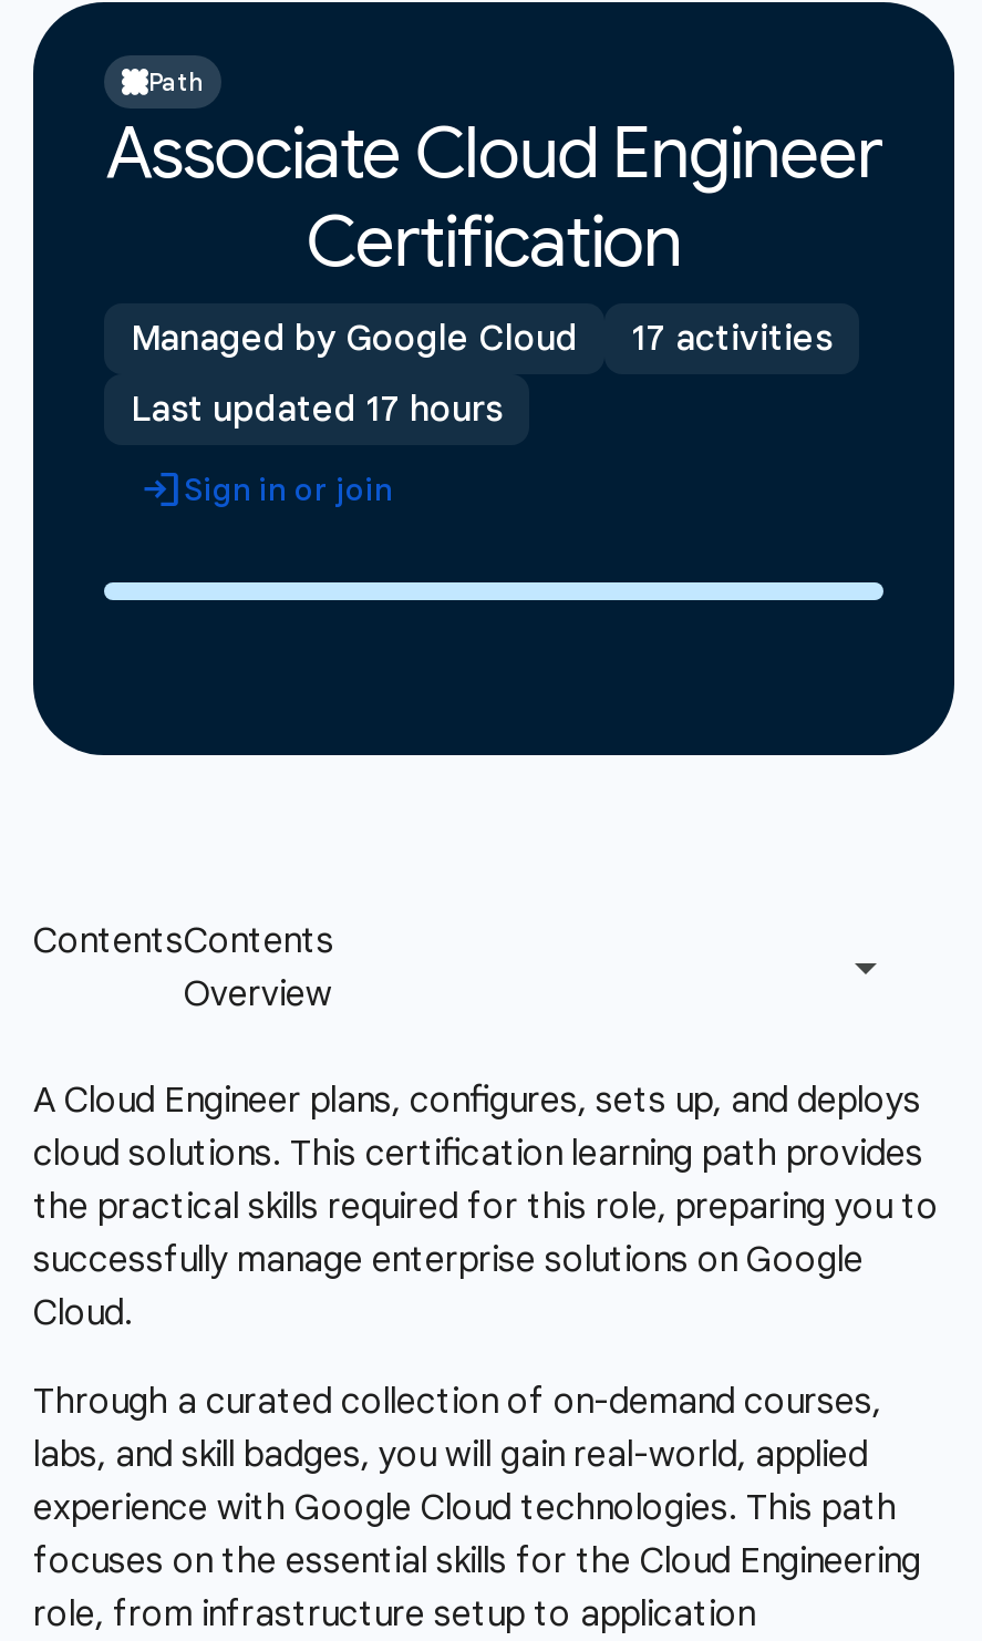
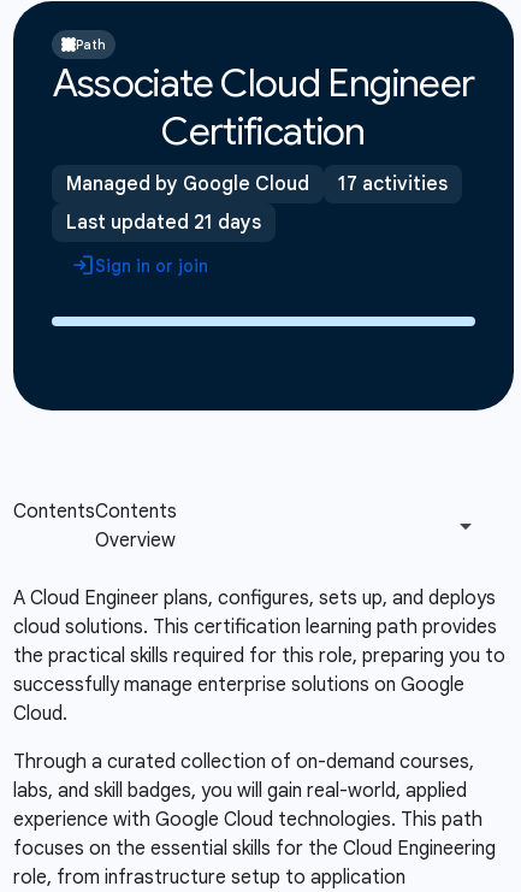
- Last updated 17 hours
+ Last updated 21 days
